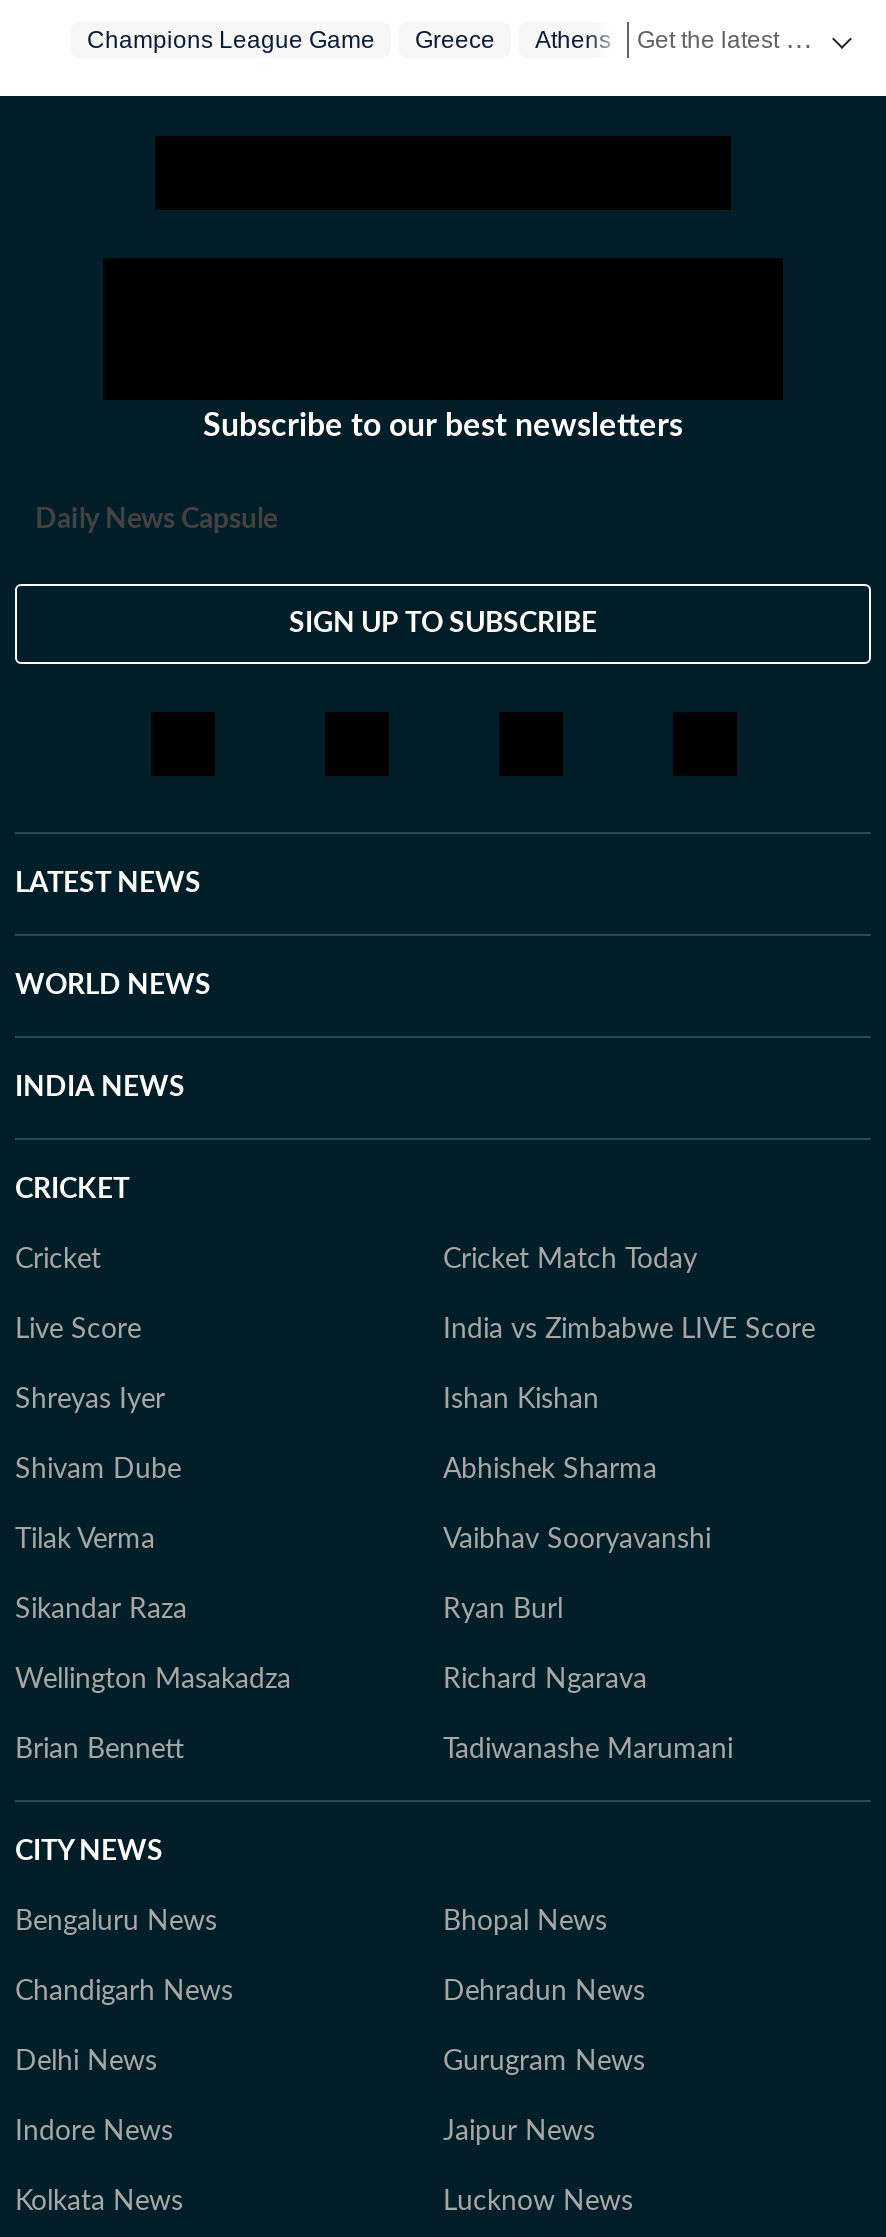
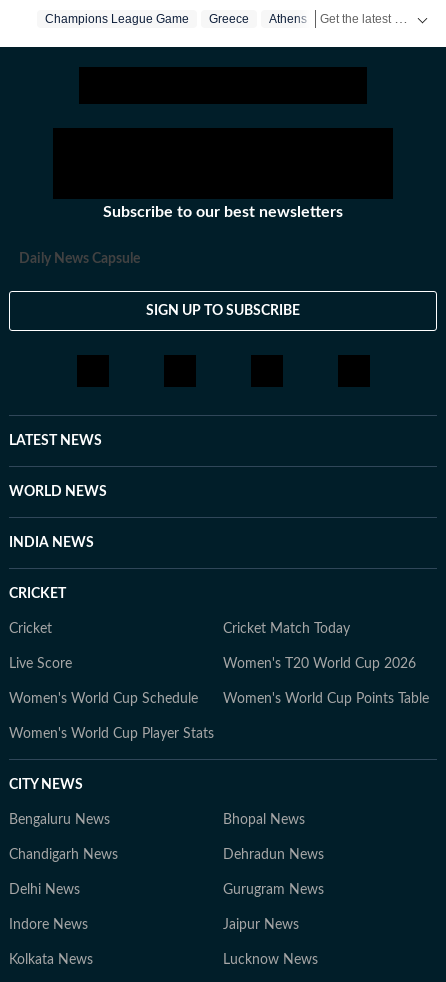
- India vs Zimbabwe LIVE Score
- Shreyas Iyer
- Ishan Kishan
- Shivam Dube
- Abhishek Sharma
- Tilak Verma
- Vaibhav Sooryavanshi
- Sikandar Raza
- Ryan Burl
- Wellington Masakadza
- Richard Ngarava
- Brian Bennett
- Tadiwanashe Marumani
+ Women's T20 World Cup 2026
+ Women's World Cup Schedule
+ Women's World Cup Points Table
+ Women's World Cup Player Stats
